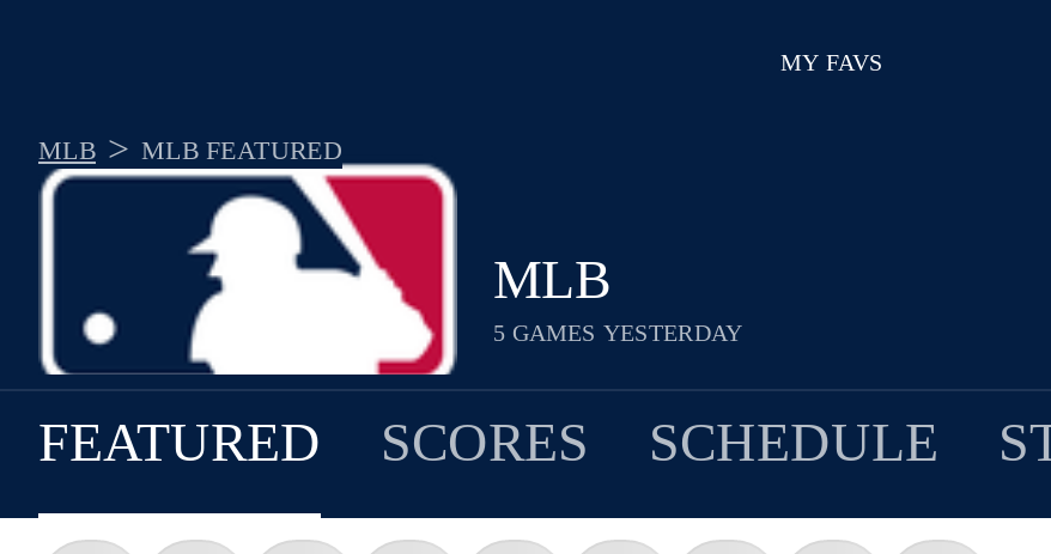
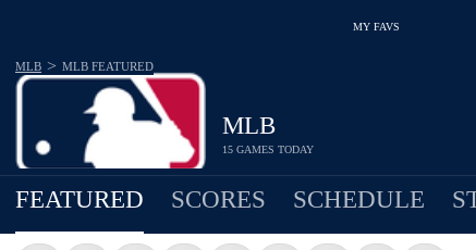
- 5 GAMES YESTERDAY
+ 15 GAMES TODAY
